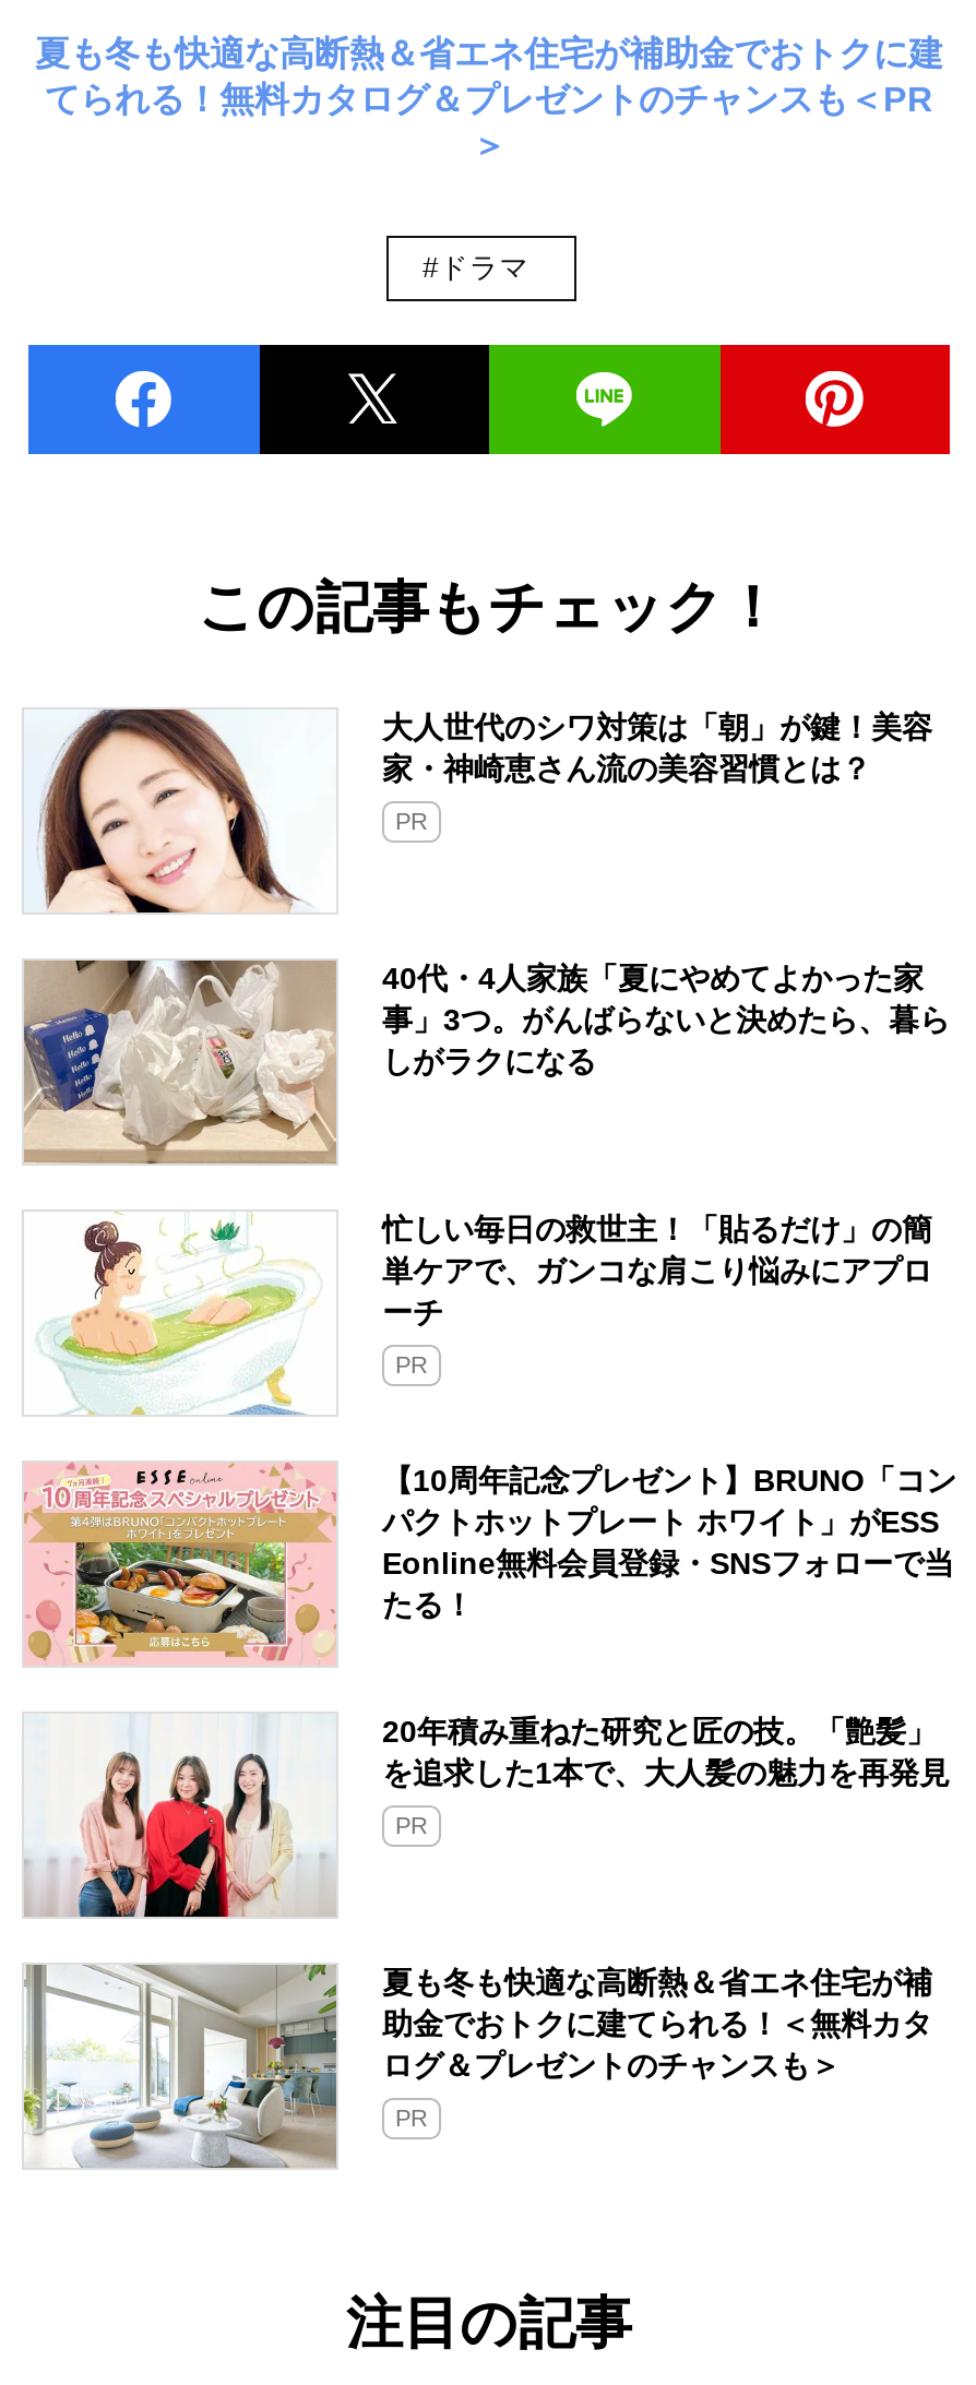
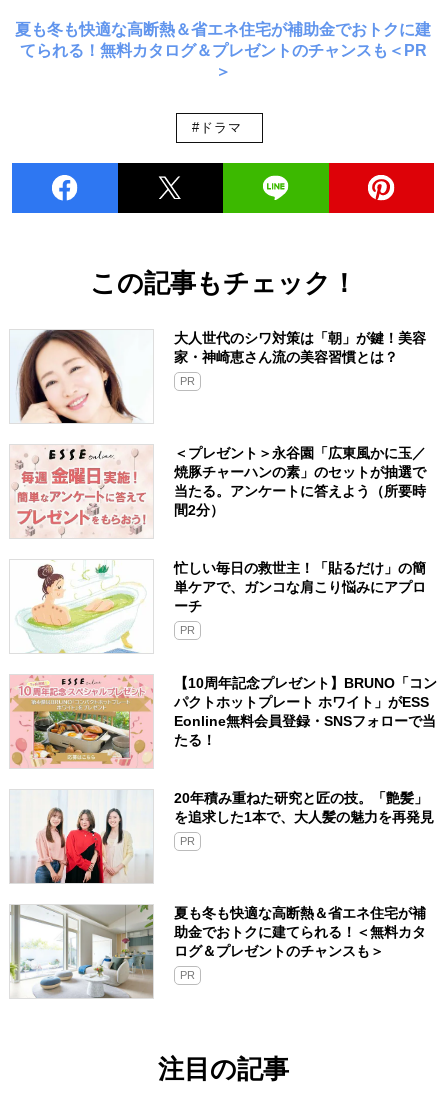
- [image]
- 40代・4人家族「夏にやめてよかった家
- 事」3つ。がんばらないと決めたら、暮ら
- しがラクになる
+ [image]
+ ＜プレゼント＞永谷園「広東風かに玉／
+ 焼豚チャーハンの素」のセットが抽選で
+ 当たる。アンケートに答えよう（所要時
+ 間2分）
